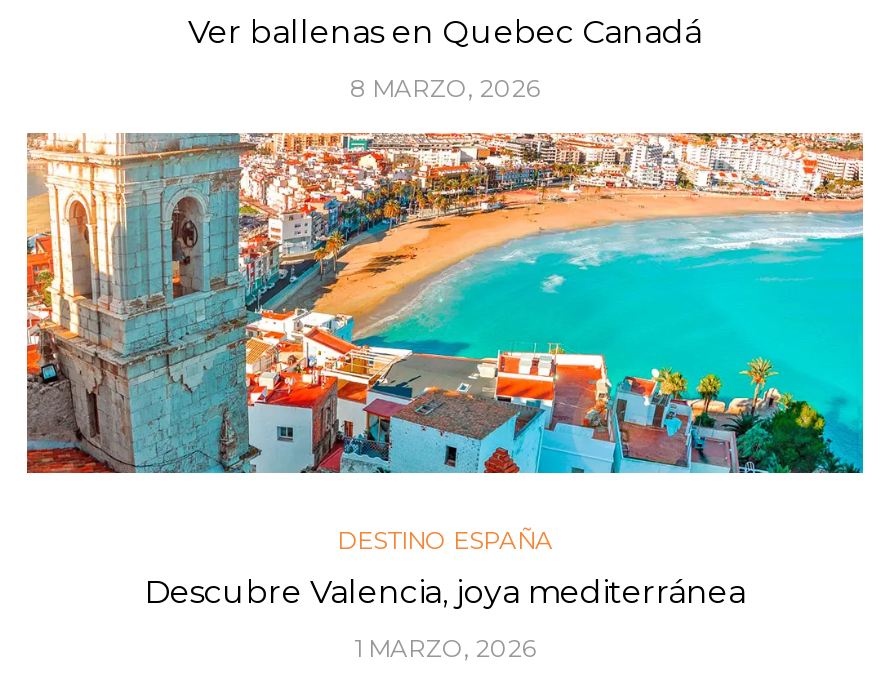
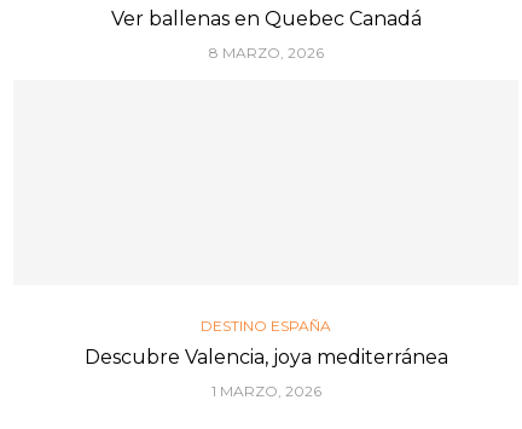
- [image]
